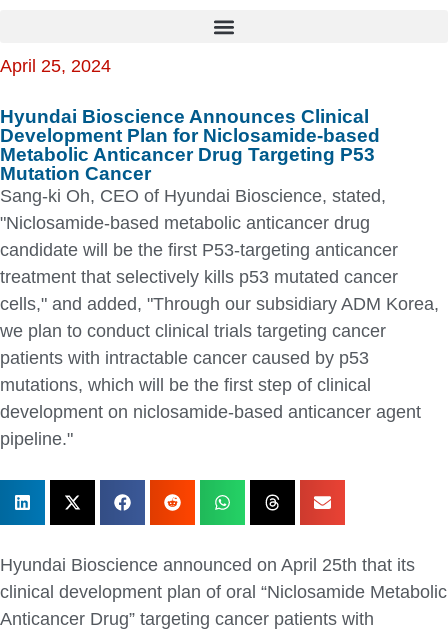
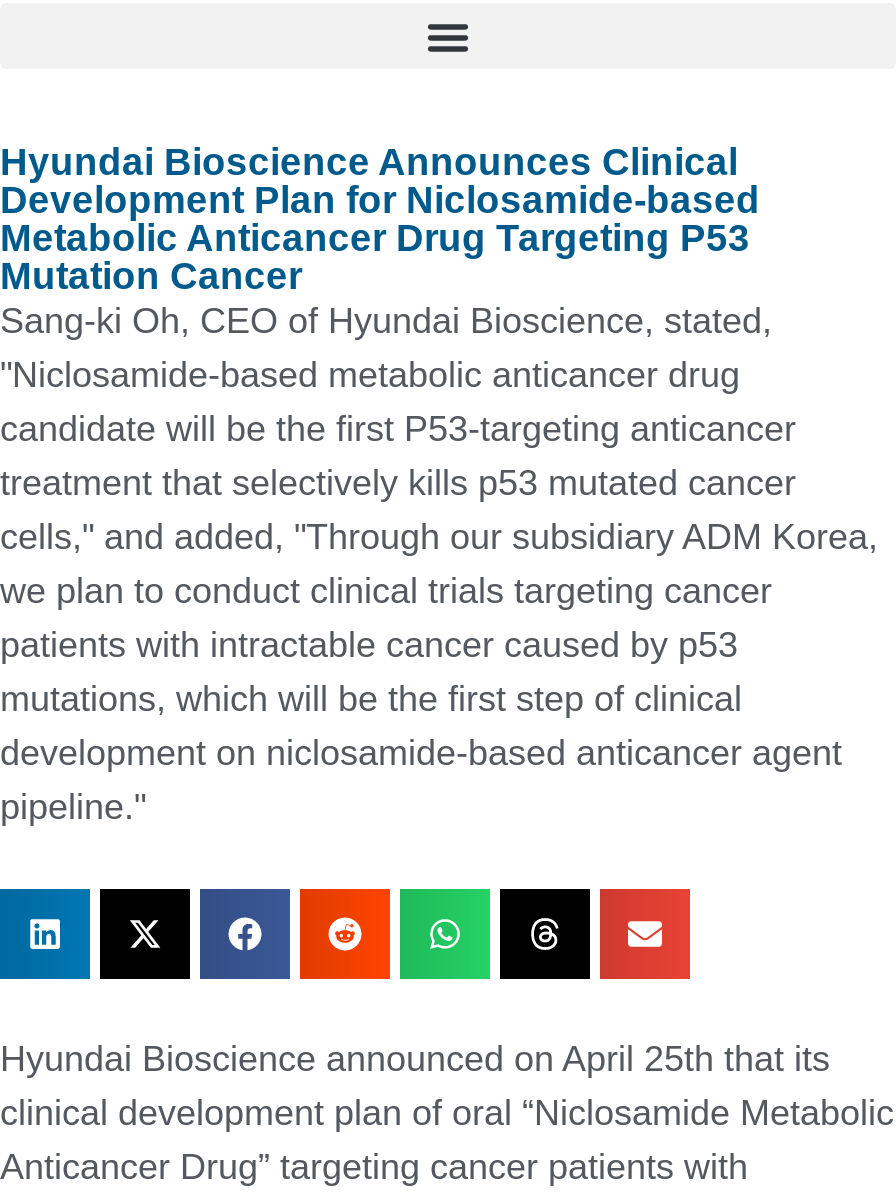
- April 25, 2024
